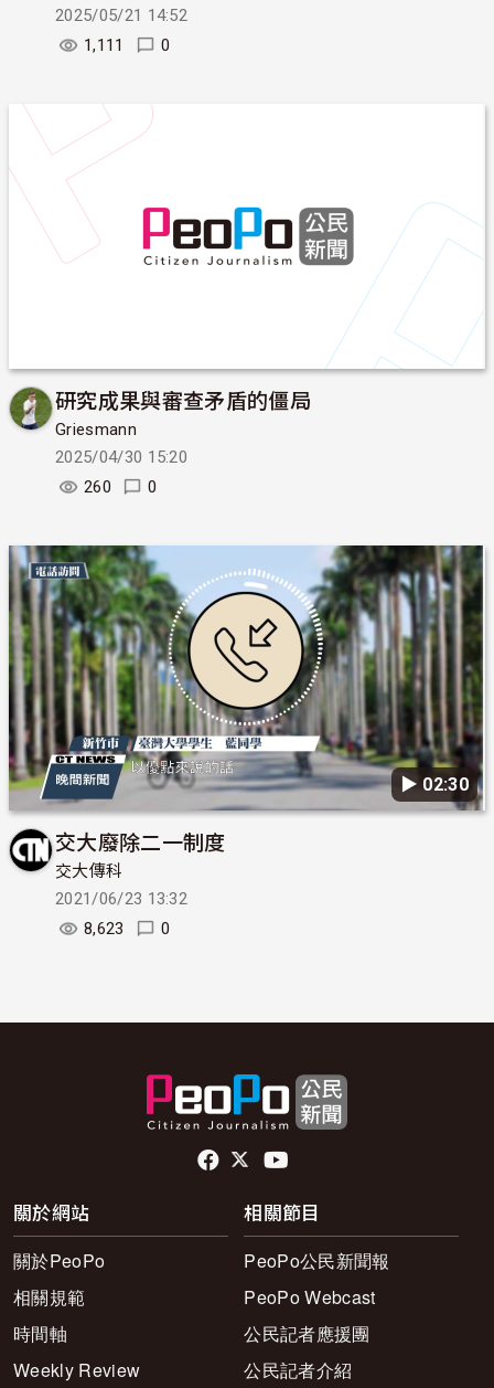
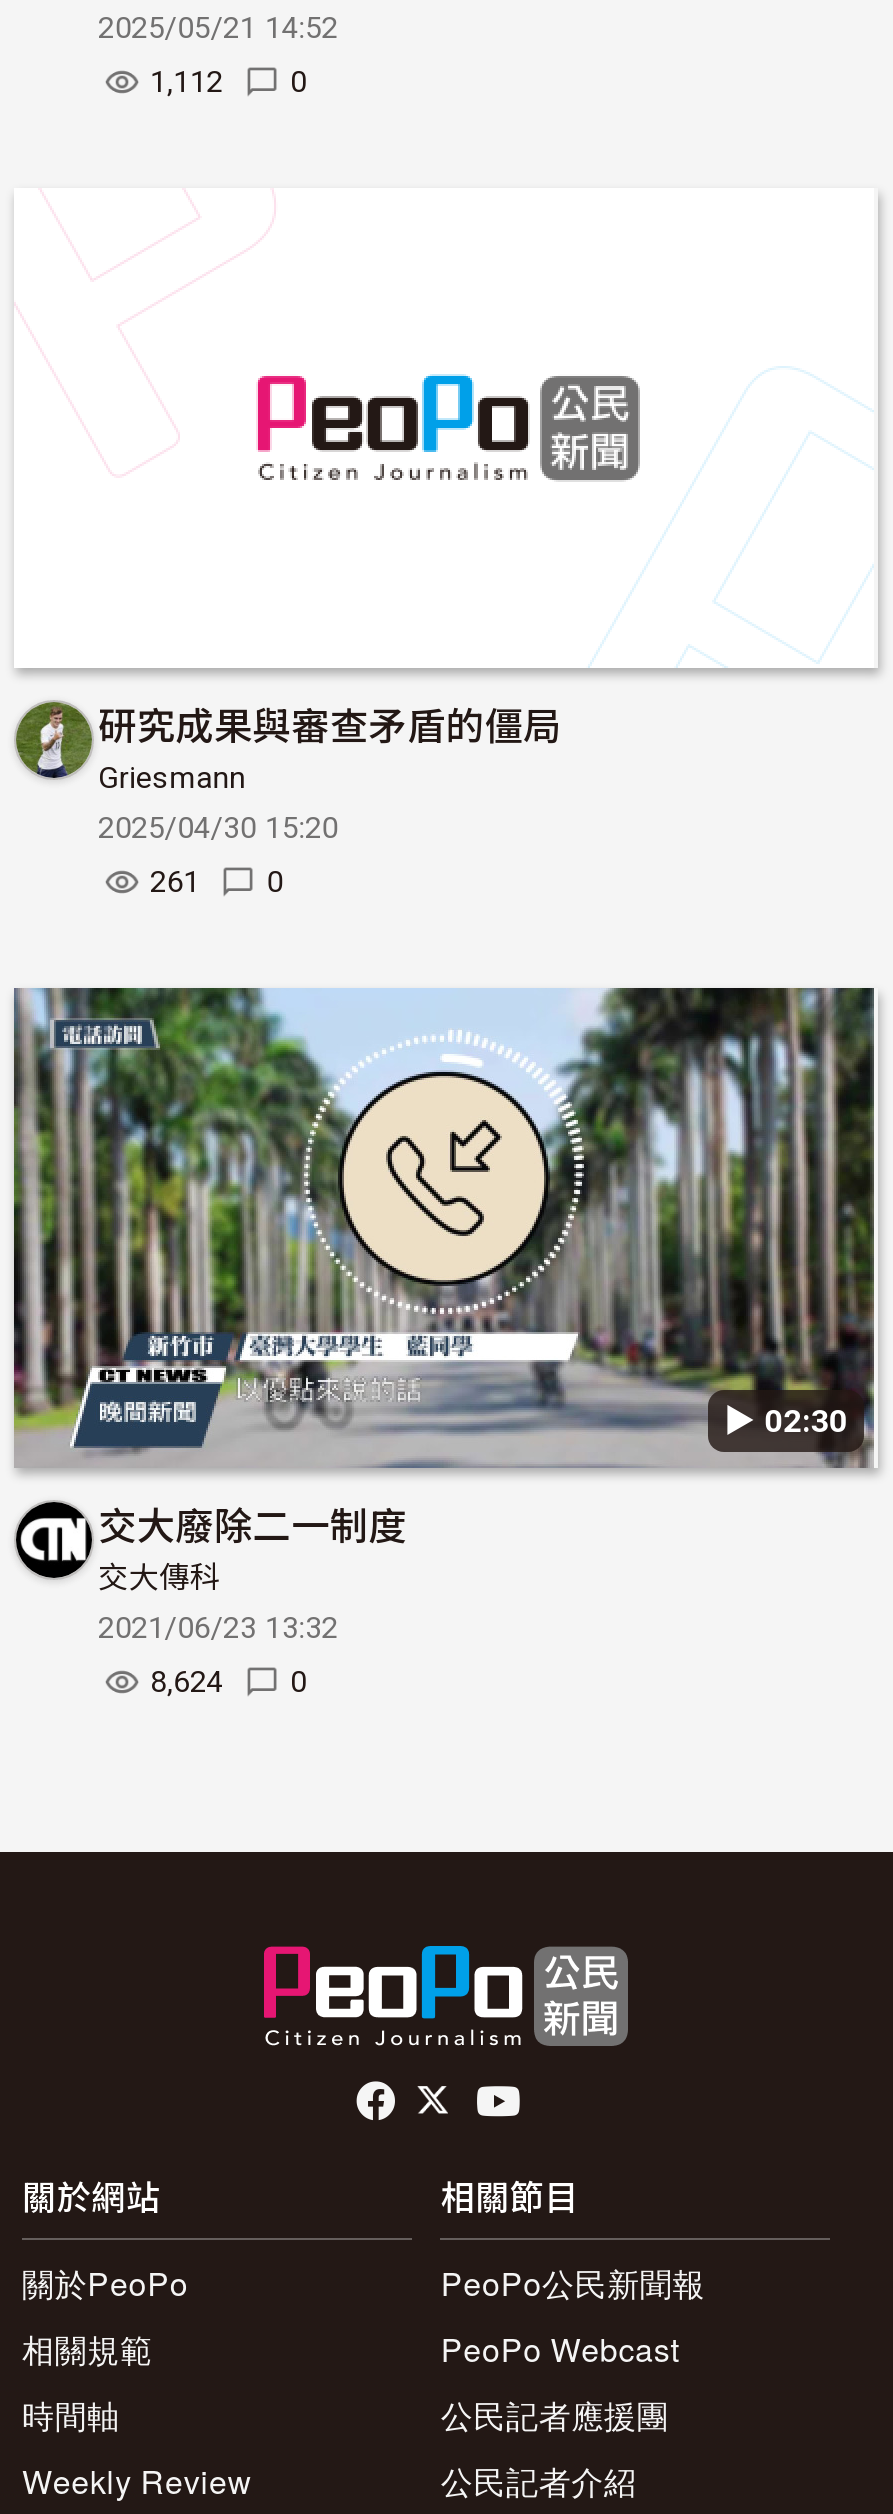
- 1,111 0
+ 1,112 0

- 260 0
+ 261 0

- 8,623 0
+ 8,624 0
